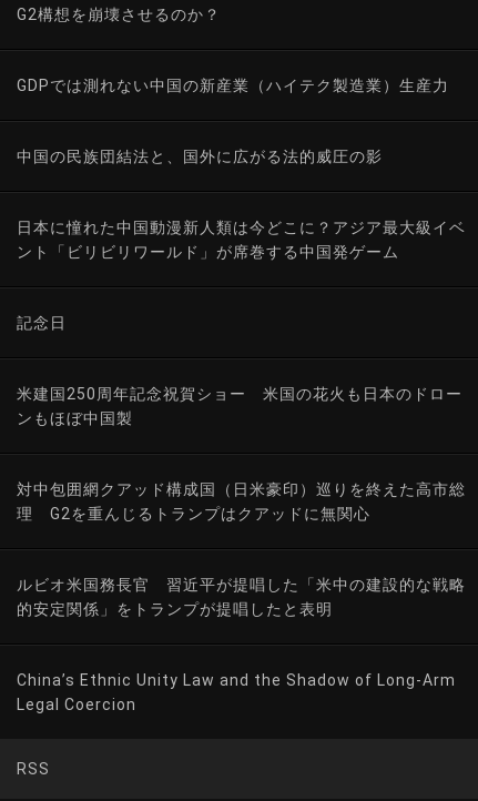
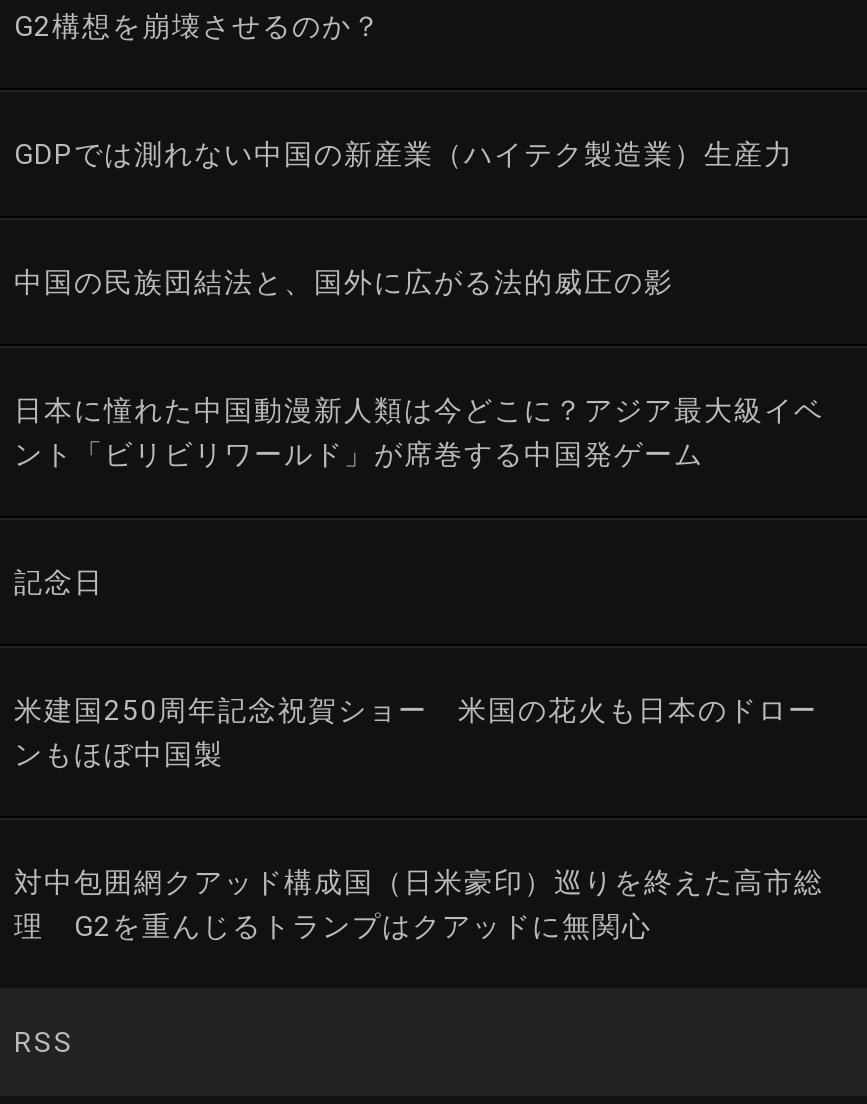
- ルビオ米国務長官 習近平が提唱した「米中の建設的な戦略
- 的安定関係」をトランプが提唱したと表明

- China’s Ethnic Unity Law and the Shadow of Long-Arm
- Legal Coercion
